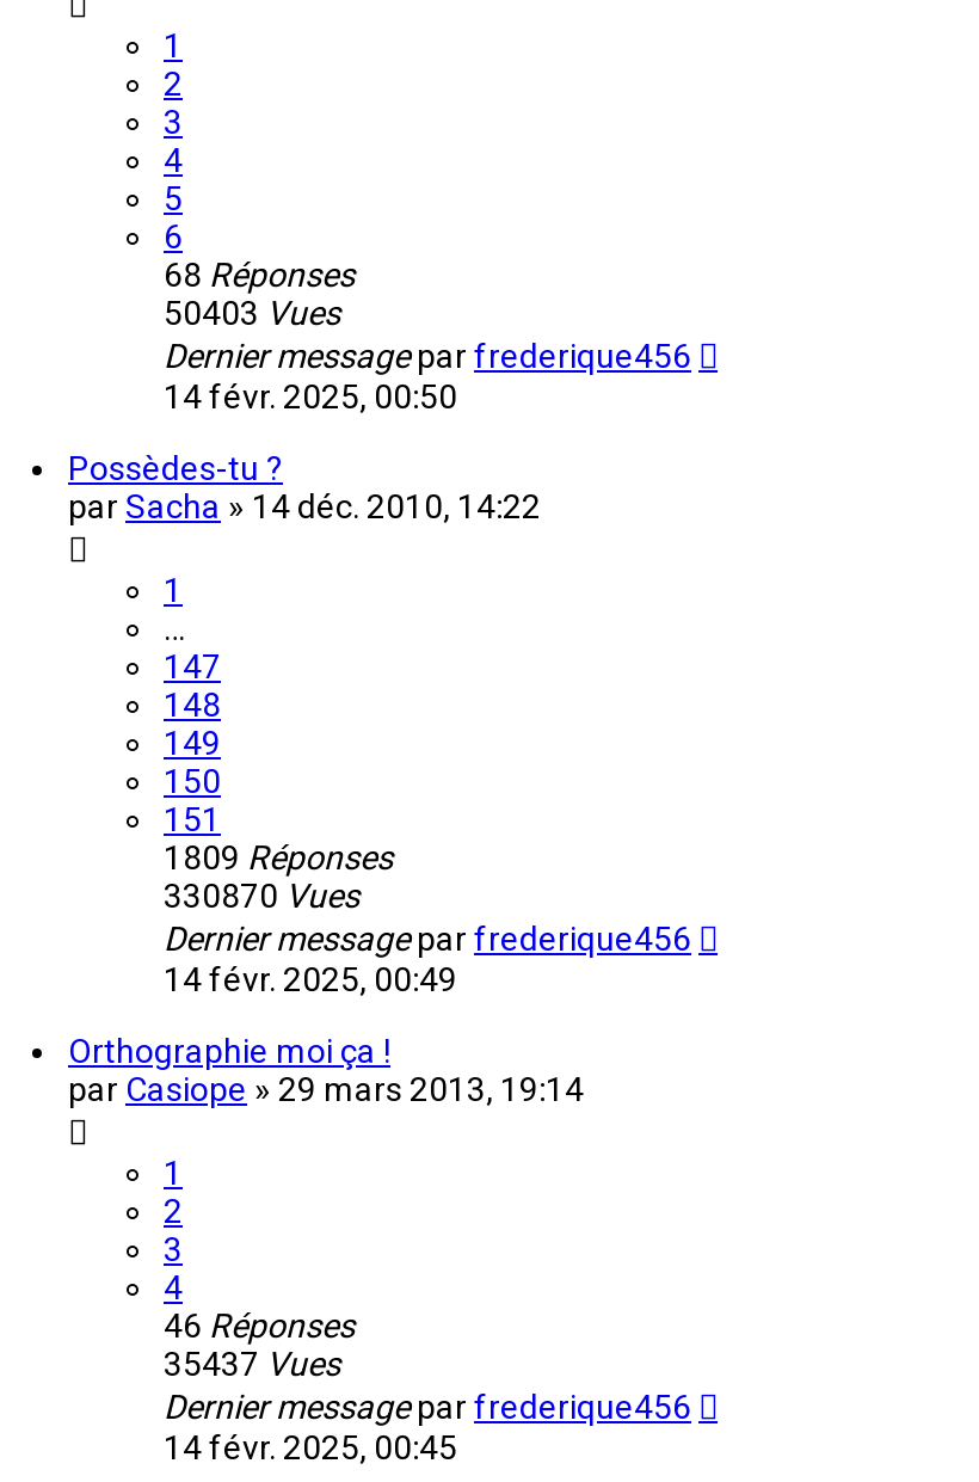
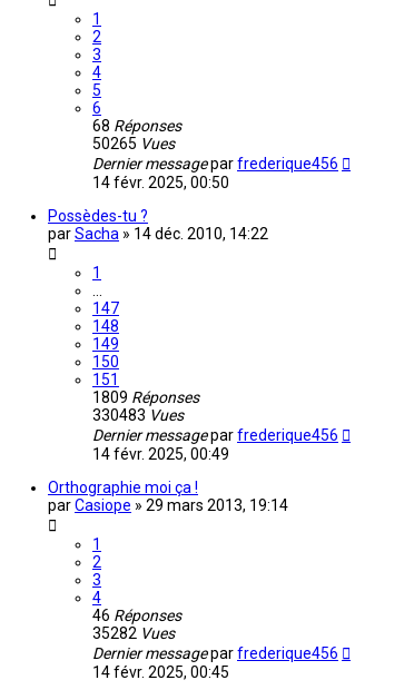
- 50403 Vues
+ 50265 Vues

- 330870 Vues
+ 330483 Vues

- 35437 Vues
+ 35282 Vues
